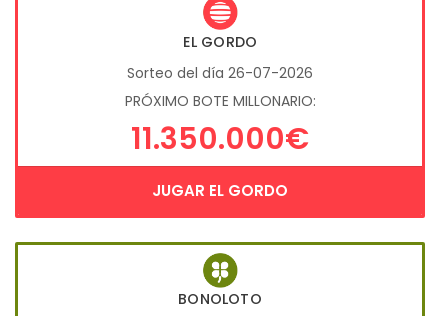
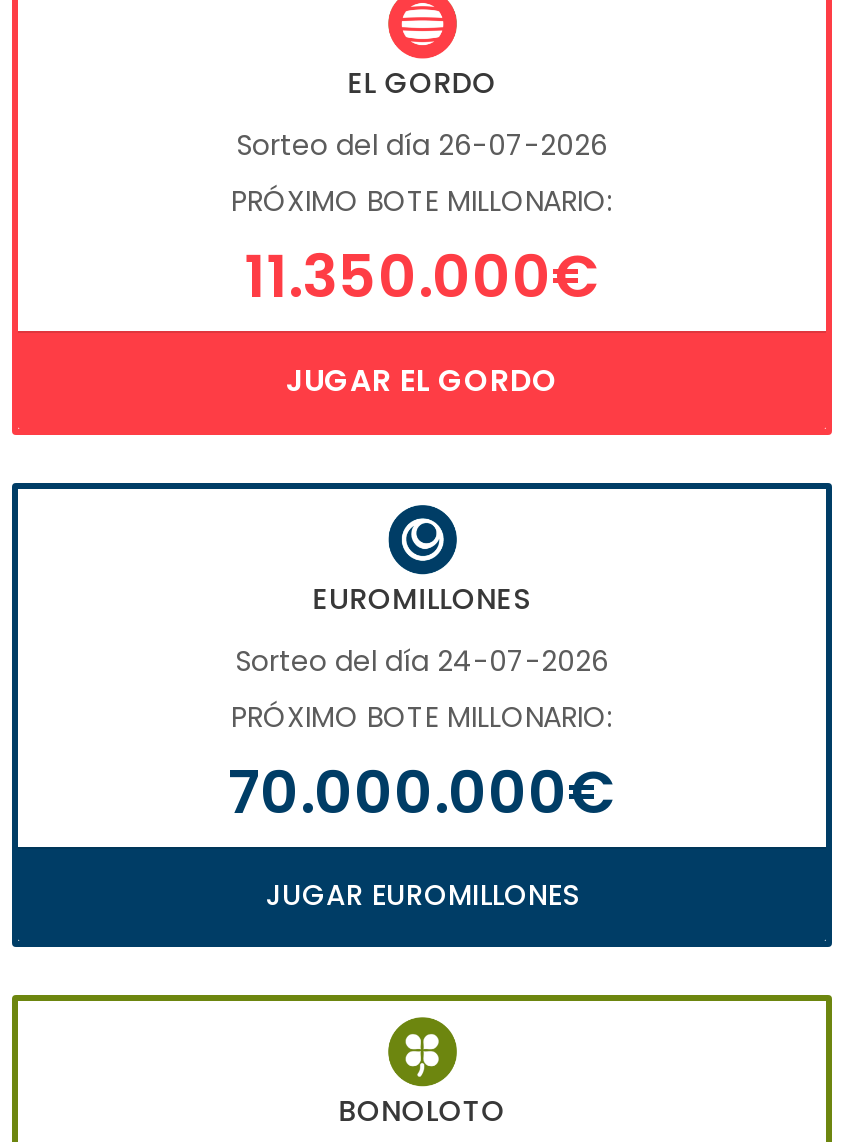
+ [image]
+ EUROMILLONES
+ Sorteo del día 24-07-2026
+ PRÓXIMO BOTE MILLONARIO:
+ 70.000.000€
+ JUGAR EUROMILLONES
